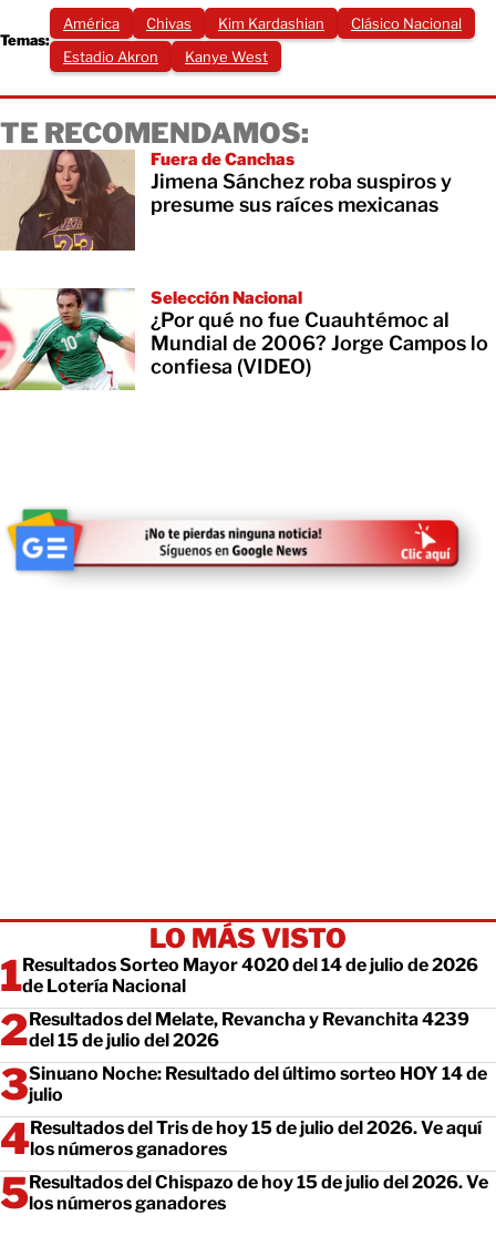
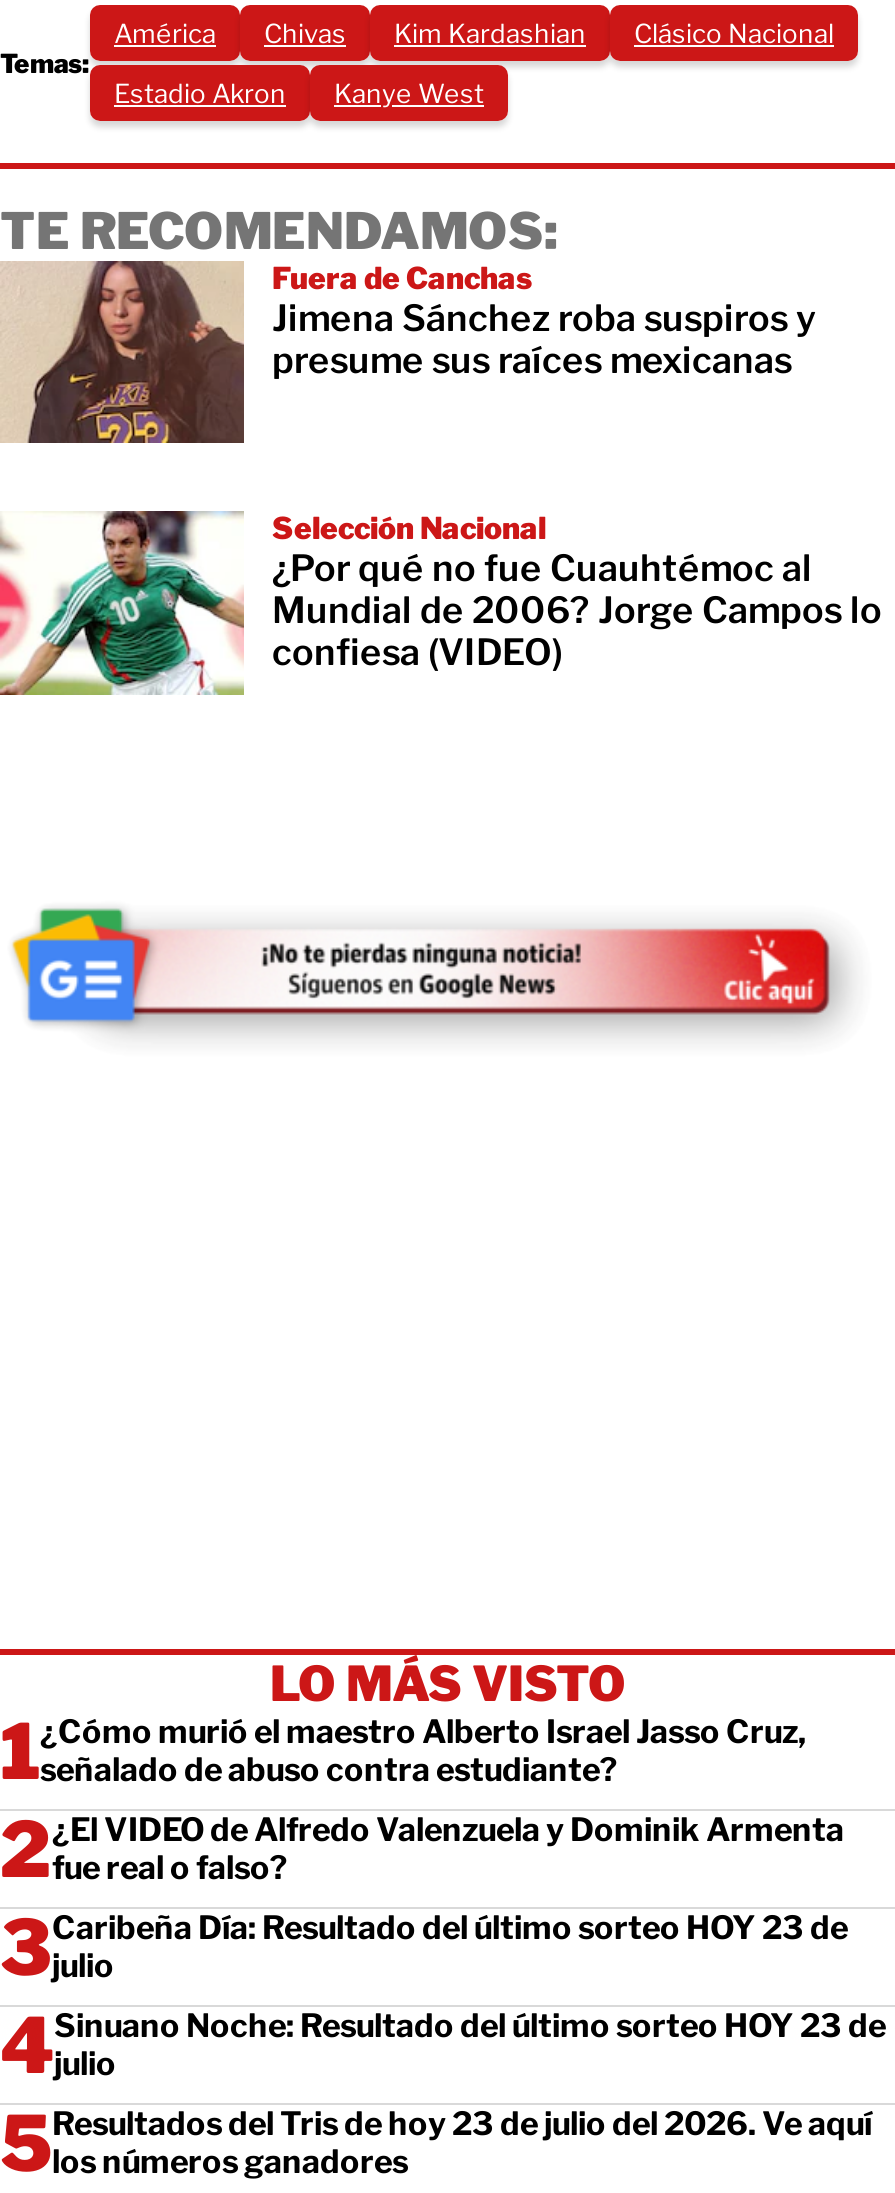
- Resultados Sorteo Mayor 4020 del 14 de julio de 2026
- de Lotería Nacional
+ ¿Cómo murió el maestro Alberto Israel Jasso Cruz,
+ señalado de abuso contra estudiante?

- Resultados del Melate, Revancha y Revanchita 4239
- del 15 de julio del 2026
+ ¿El VIDEO de Alfredo Valenzuela y Dominik Armenta
+ fue real o falso?

- Sinuano Noche: Resultado del último sorteo HOY 14 de
+ Caribeña Día: Resultado del último sorteo HOY 23 de

- Resultados del Tris de hoy 15 de julio del 2026. Ve aquí
- los números ganadores
+ Sinuano Noche: Resultado del último sorteo HOY 23 de
+ julio

- Resultados del Chispazo de hoy 15 de julio del 2026. Ve
+ Resultados del Tris de hoy 23 de julio del 2026. Ve aquí
